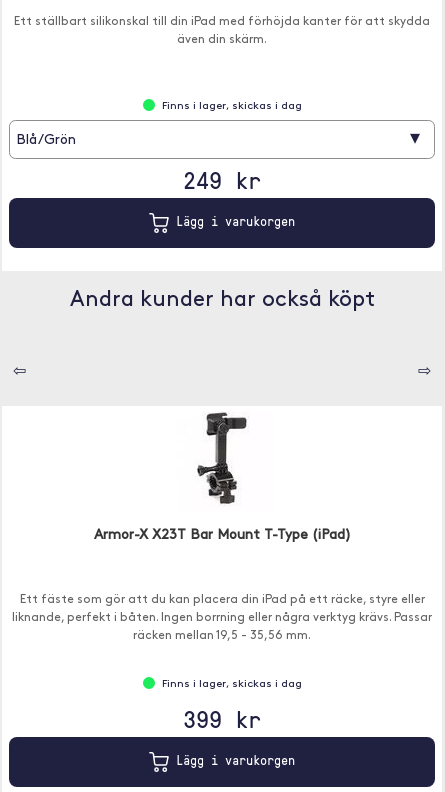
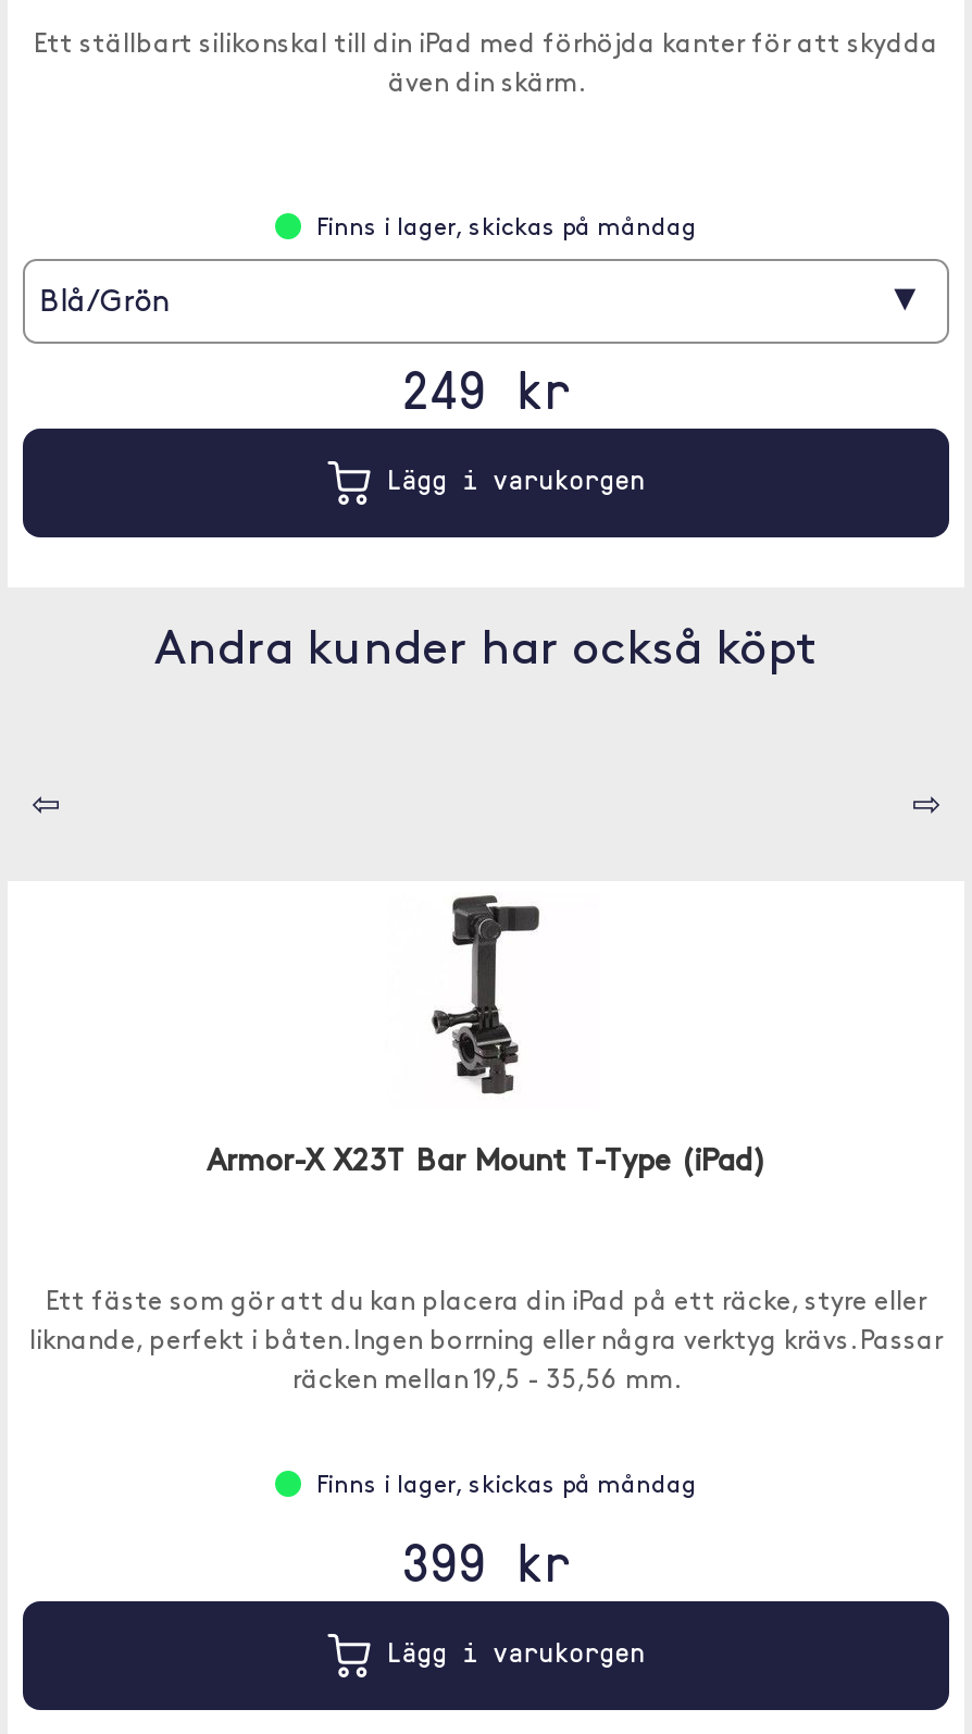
- Finns i lager, skickas i dag
+ Finns i lager, skickas på måndag

- Finns i lager, skickas i dag
+ Finns i lager, skickas på måndag
